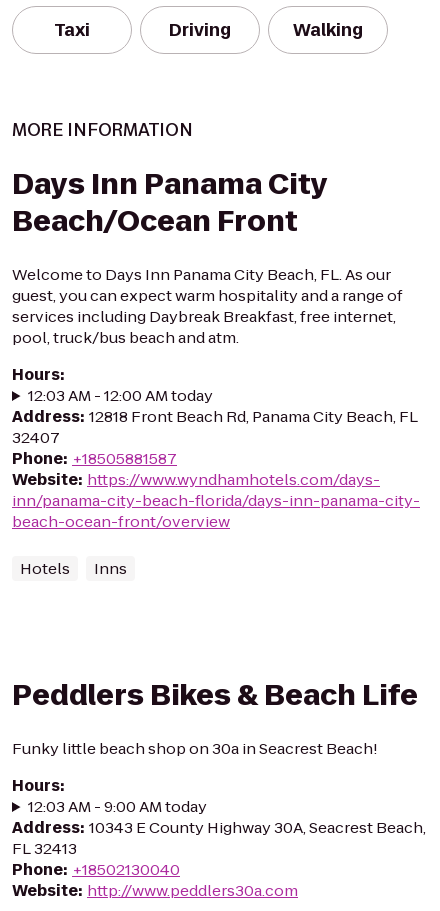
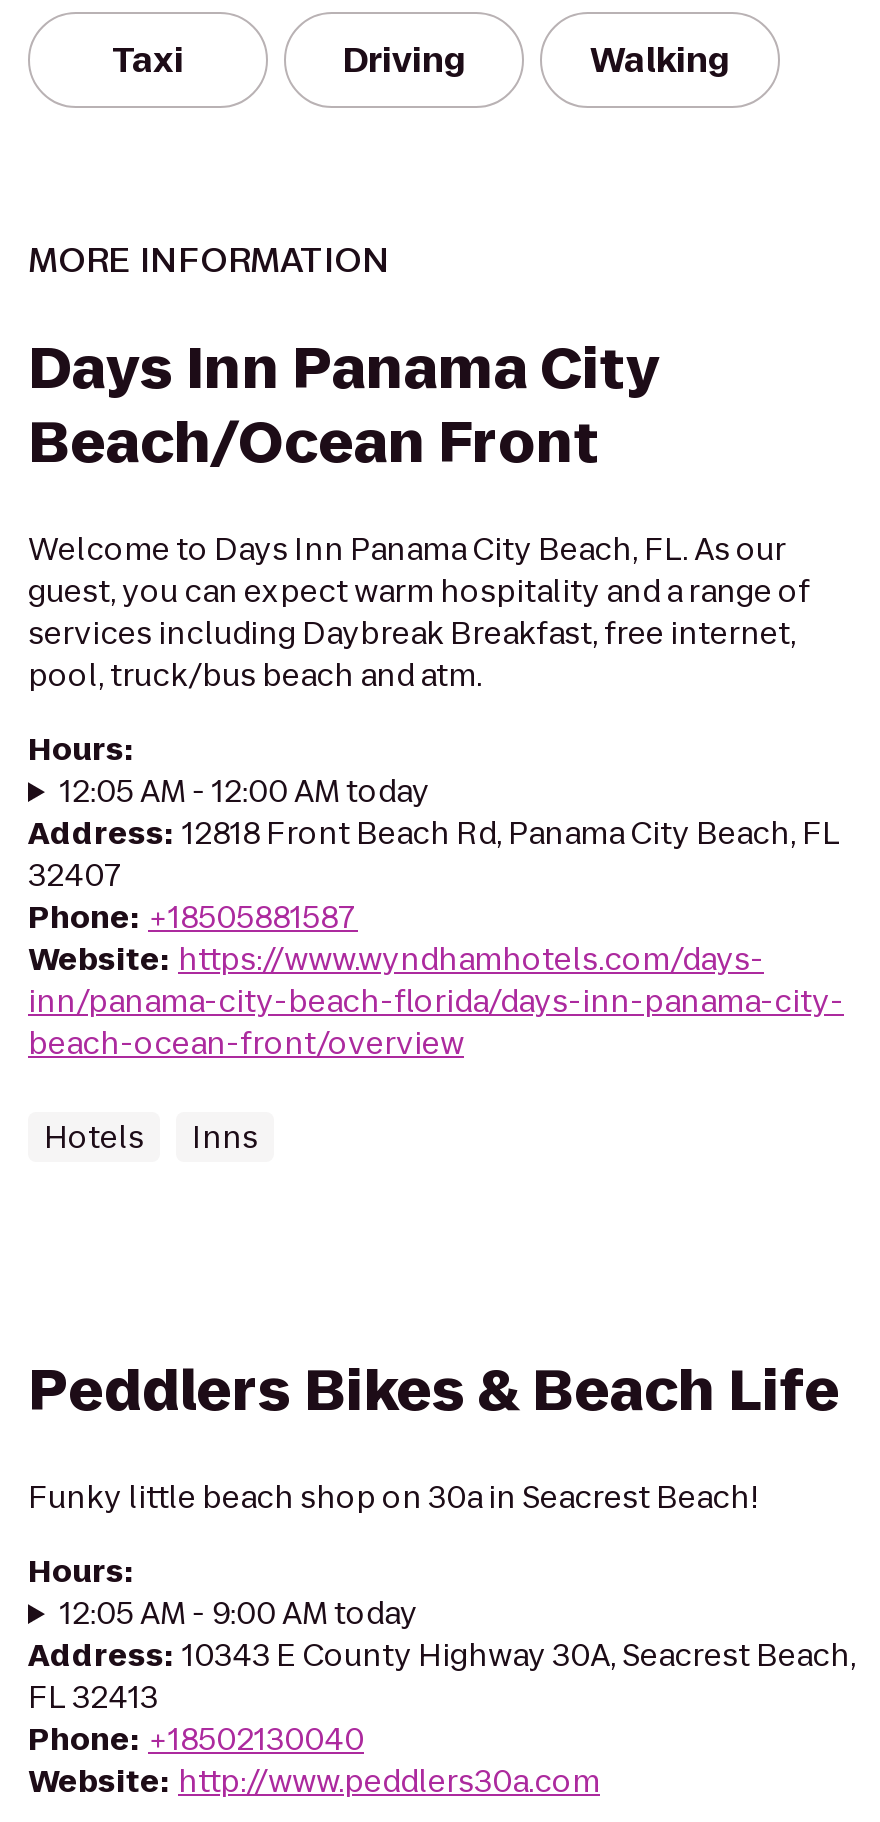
- 12:03 AM - 12:00 AM today
+ 12:05 AM - 12:00 AM today

- 12:03 AM - 9:00 AM today
+ 12:05 AM - 9:00 AM today
